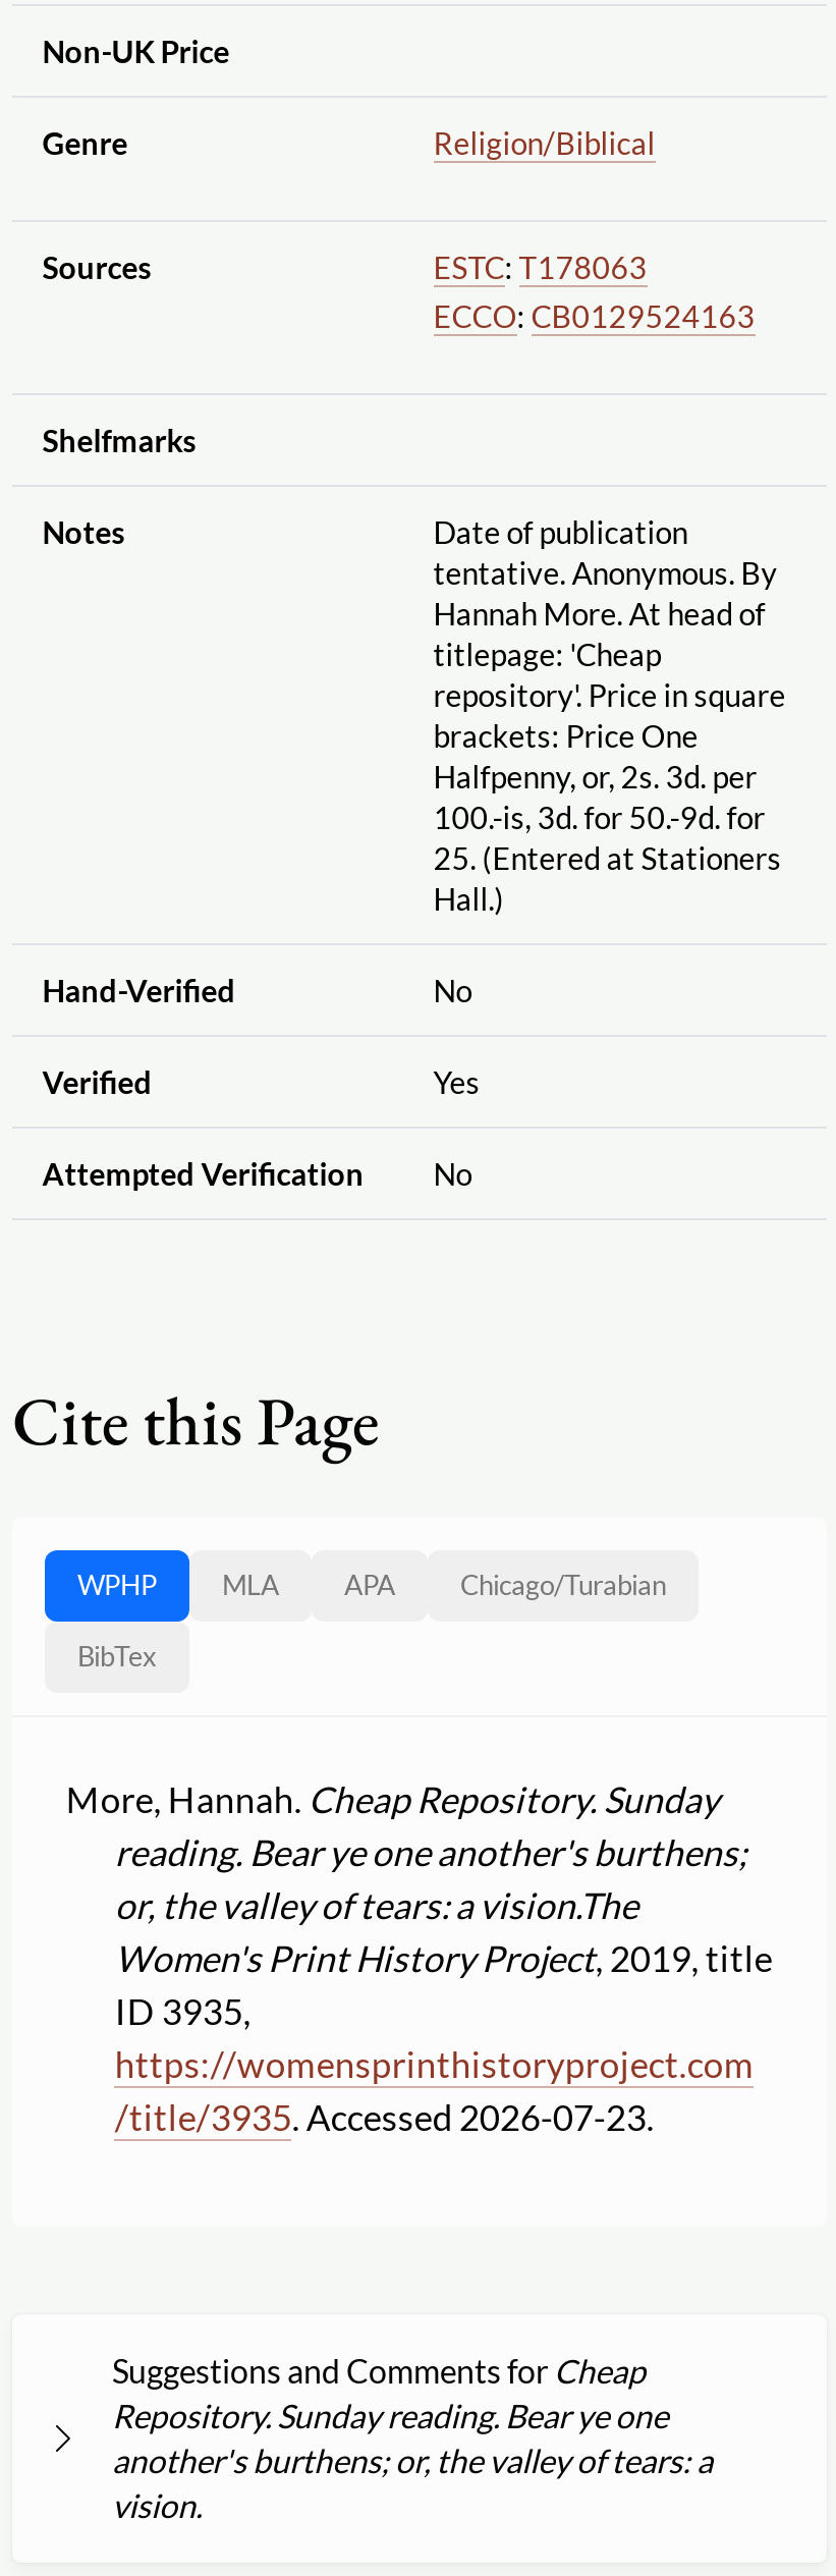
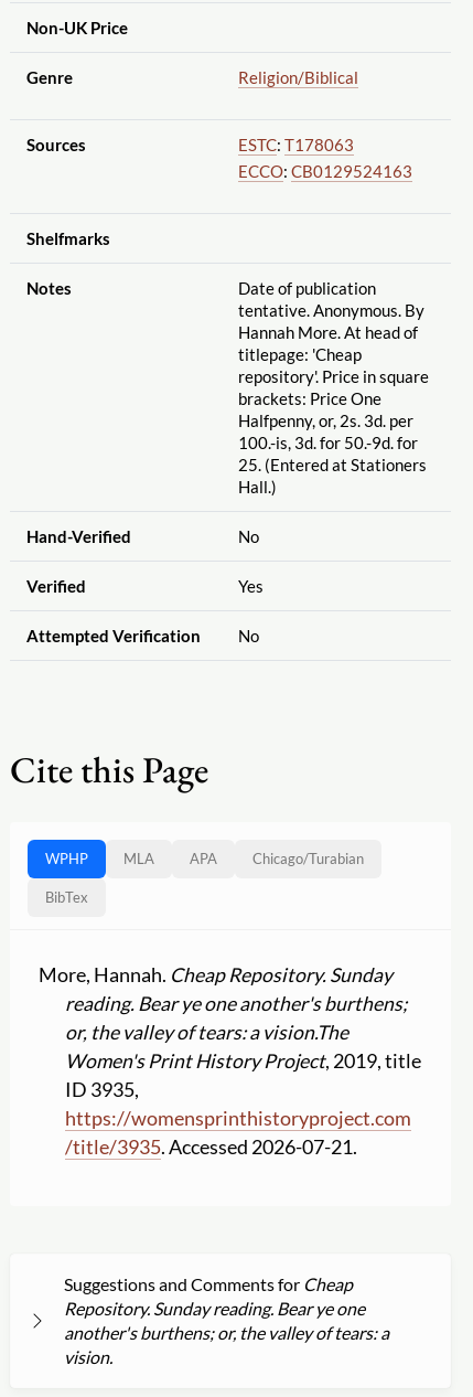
- /title/3935. Accessed 2026-07-23.
+ /title/3935. Accessed 2026-07-21.
